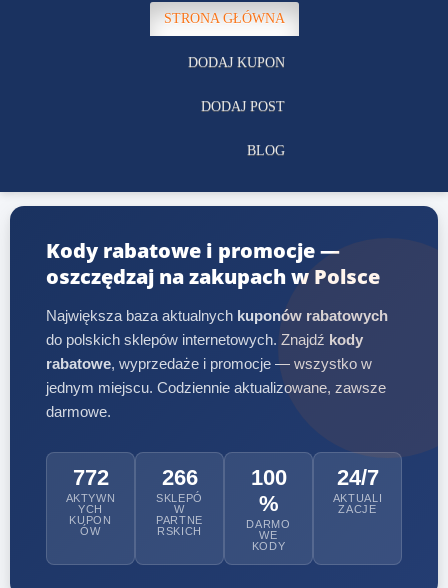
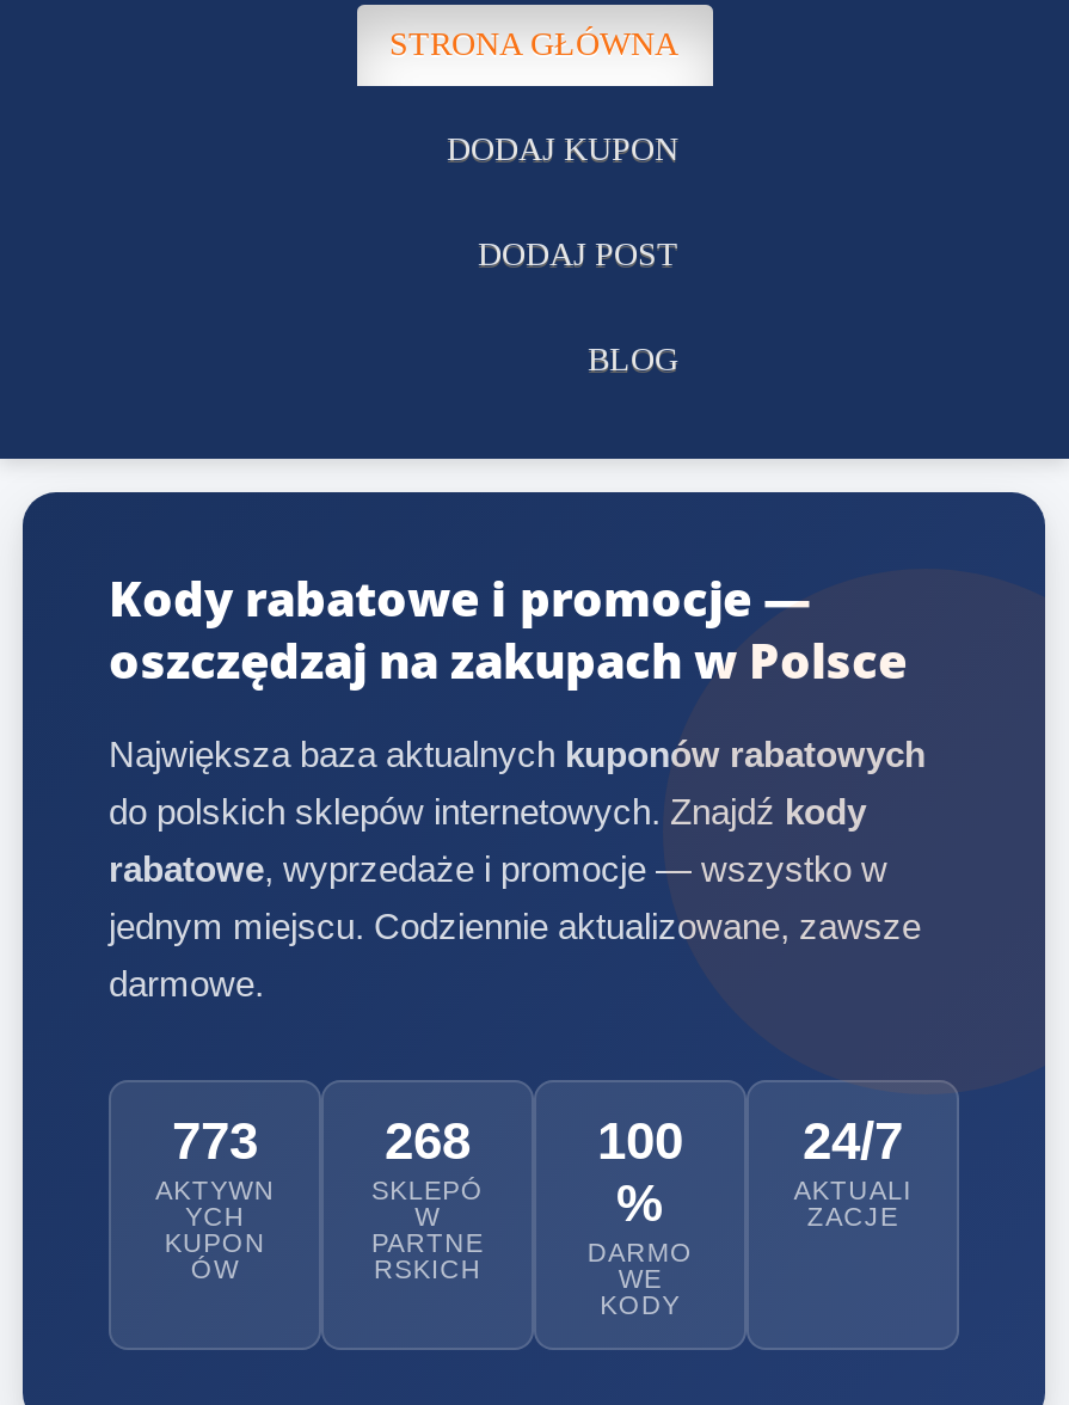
- 772
+ 773

- 266
+ 268
